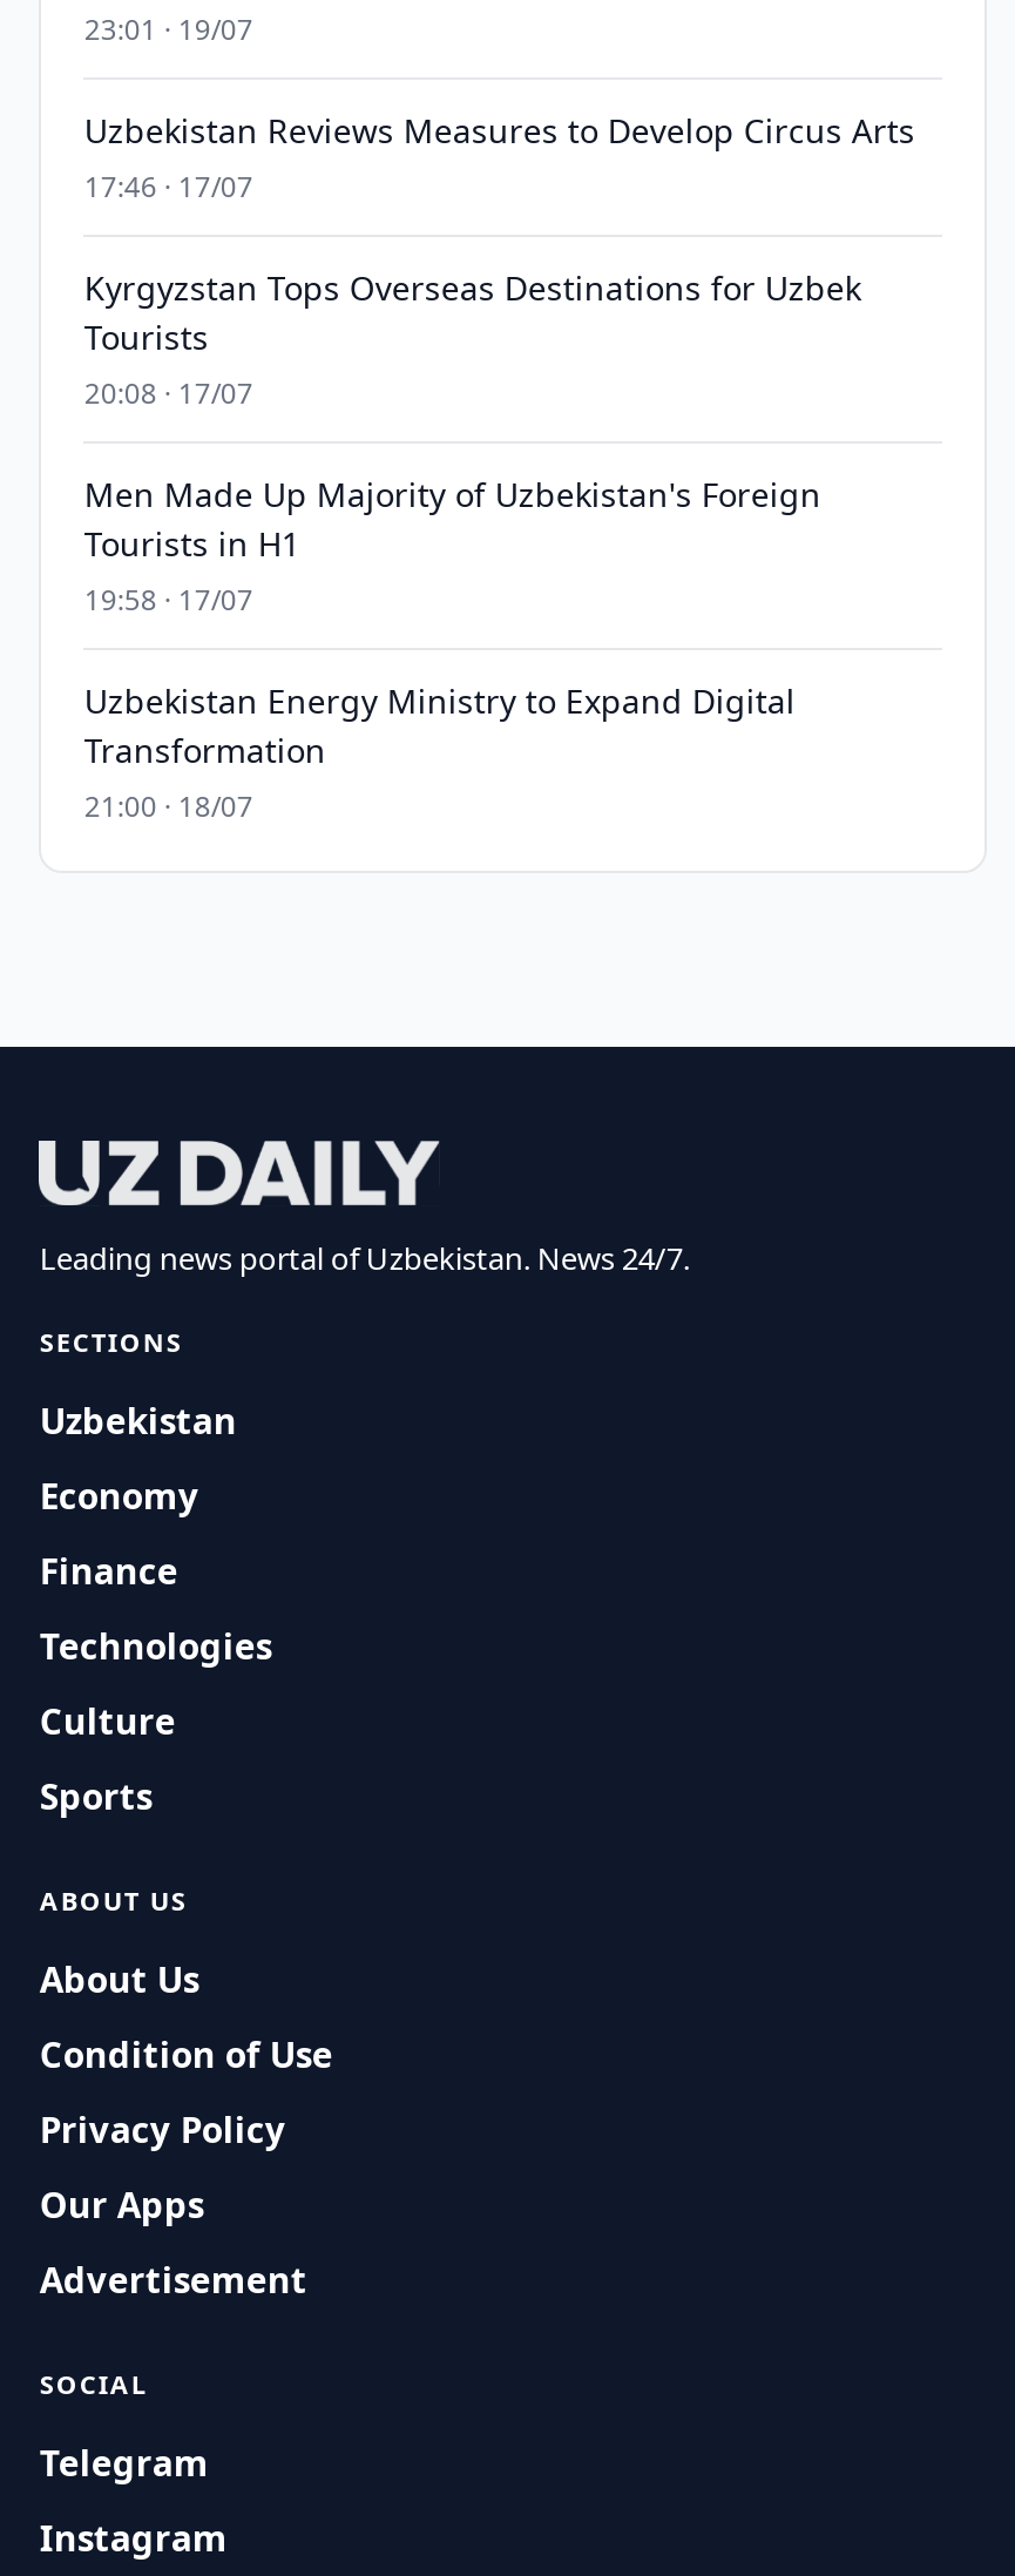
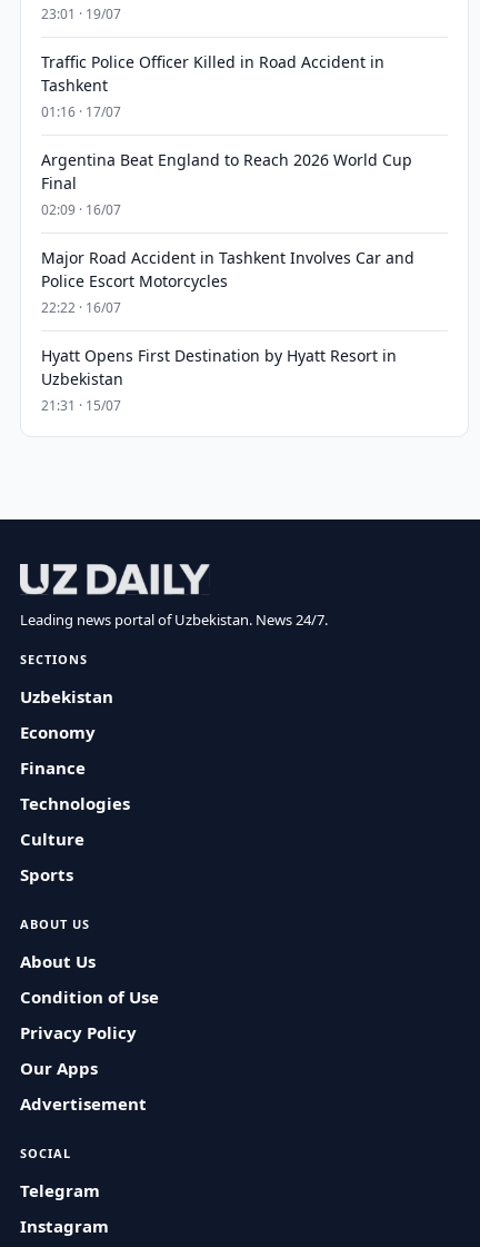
- Uzbekistan Reviews Measures to Develop Circus Arts
- 17:46 · 17/07
+ Traffic Police Officer Killed in Road Accident in
+ Tashkent
+ 01:16 · 17/07

- Kyrgyzstan Tops Overseas Destinations for Uzbek
- Tourists
- 20:08 · 17/07
+ Argentina Beat England to Reach 2026 World Cup
+ Final
+ 02:09 · 16/07

- Men Made Up Majority of Uzbekistan's Foreign
- Tourists in H1
- 19:58 · 17/07
+ Major Road Accident in Tashkent Involves Car and
+ Police Escort Motorcycles
+ 22:22 · 16/07

- Uzbekistan Energy Ministry to Expand Digital
- Transformation
- 21:00 · 18/07
+ Hyatt Opens First Destination by Hyatt Resort in
+ Uzbekistan
+ 21:31 · 15/07
